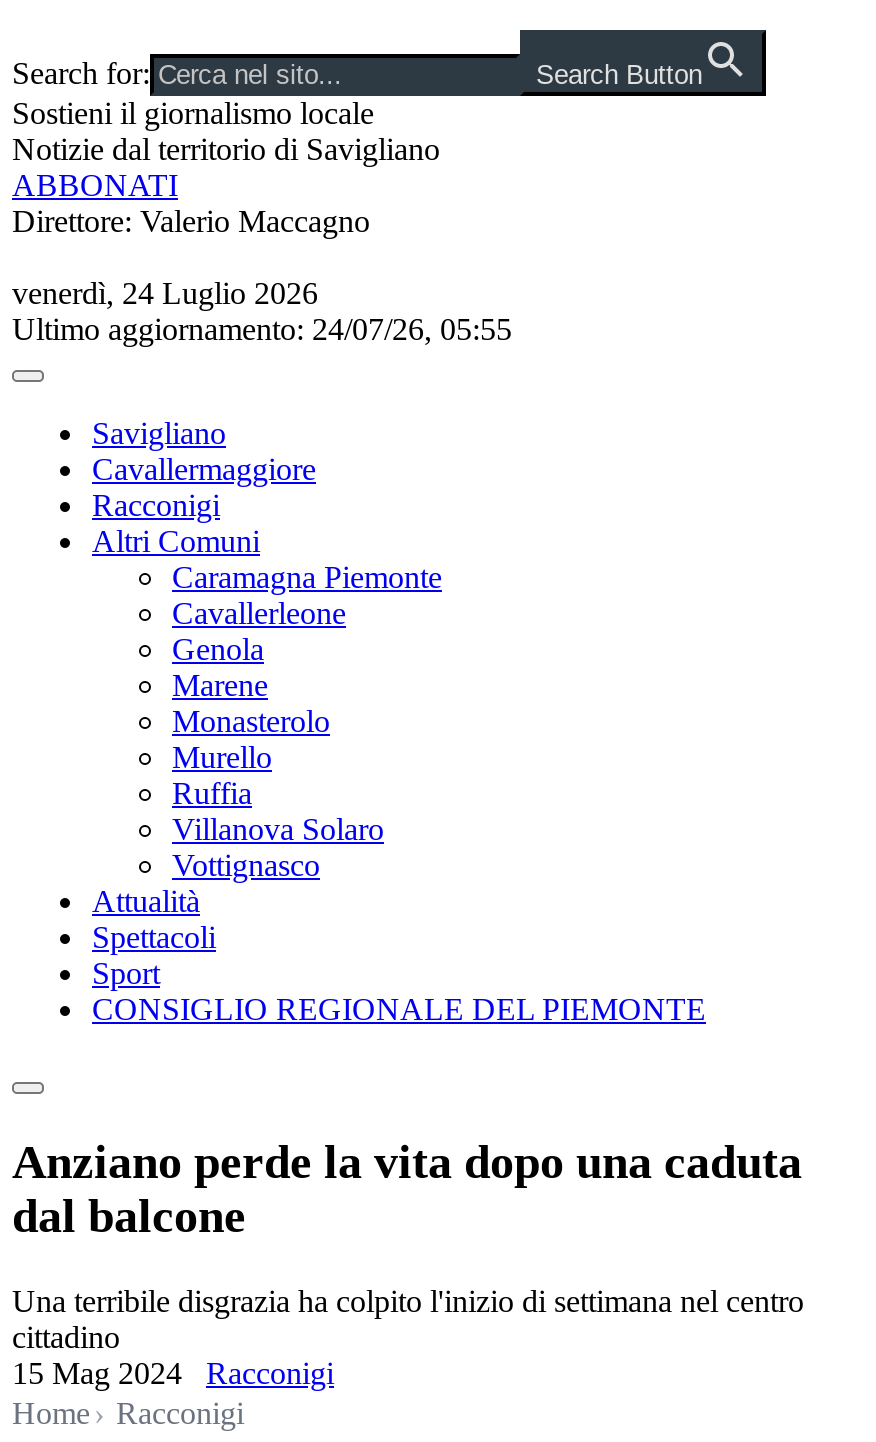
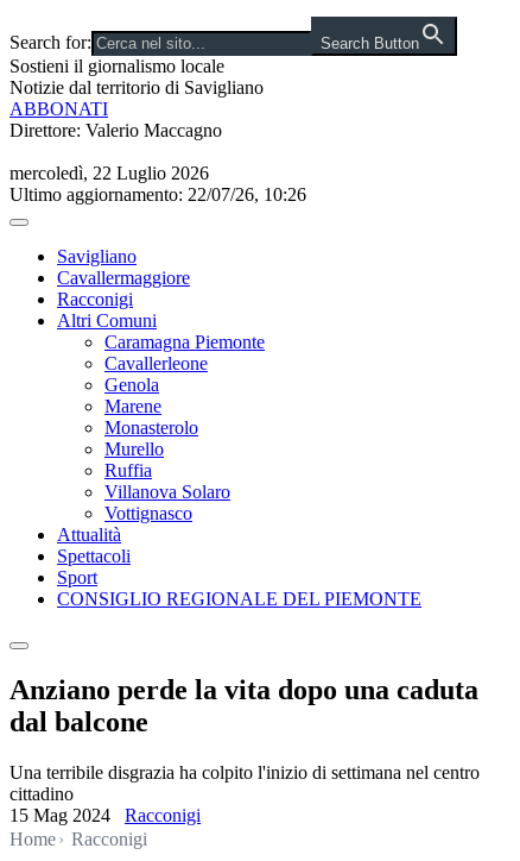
- venerdì, 24 Luglio 2026
+ mercoledì, 22 Luglio 2026

- Ultimo aggiornamento: 24/07/26, 05:55
+ Ultimo aggiornamento: 22/07/26, 10:26
